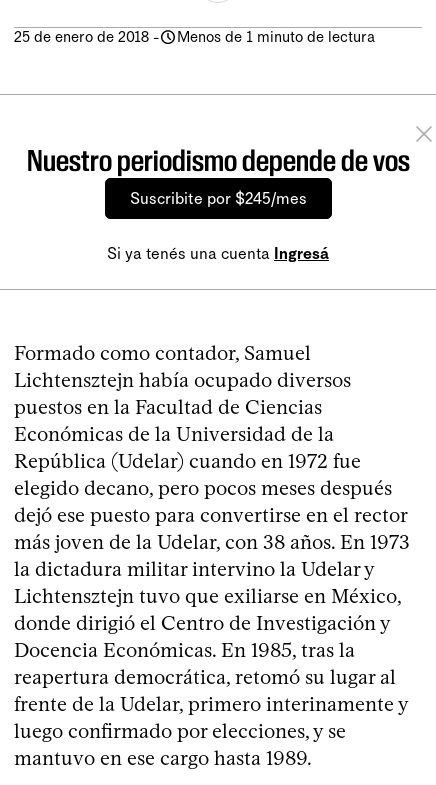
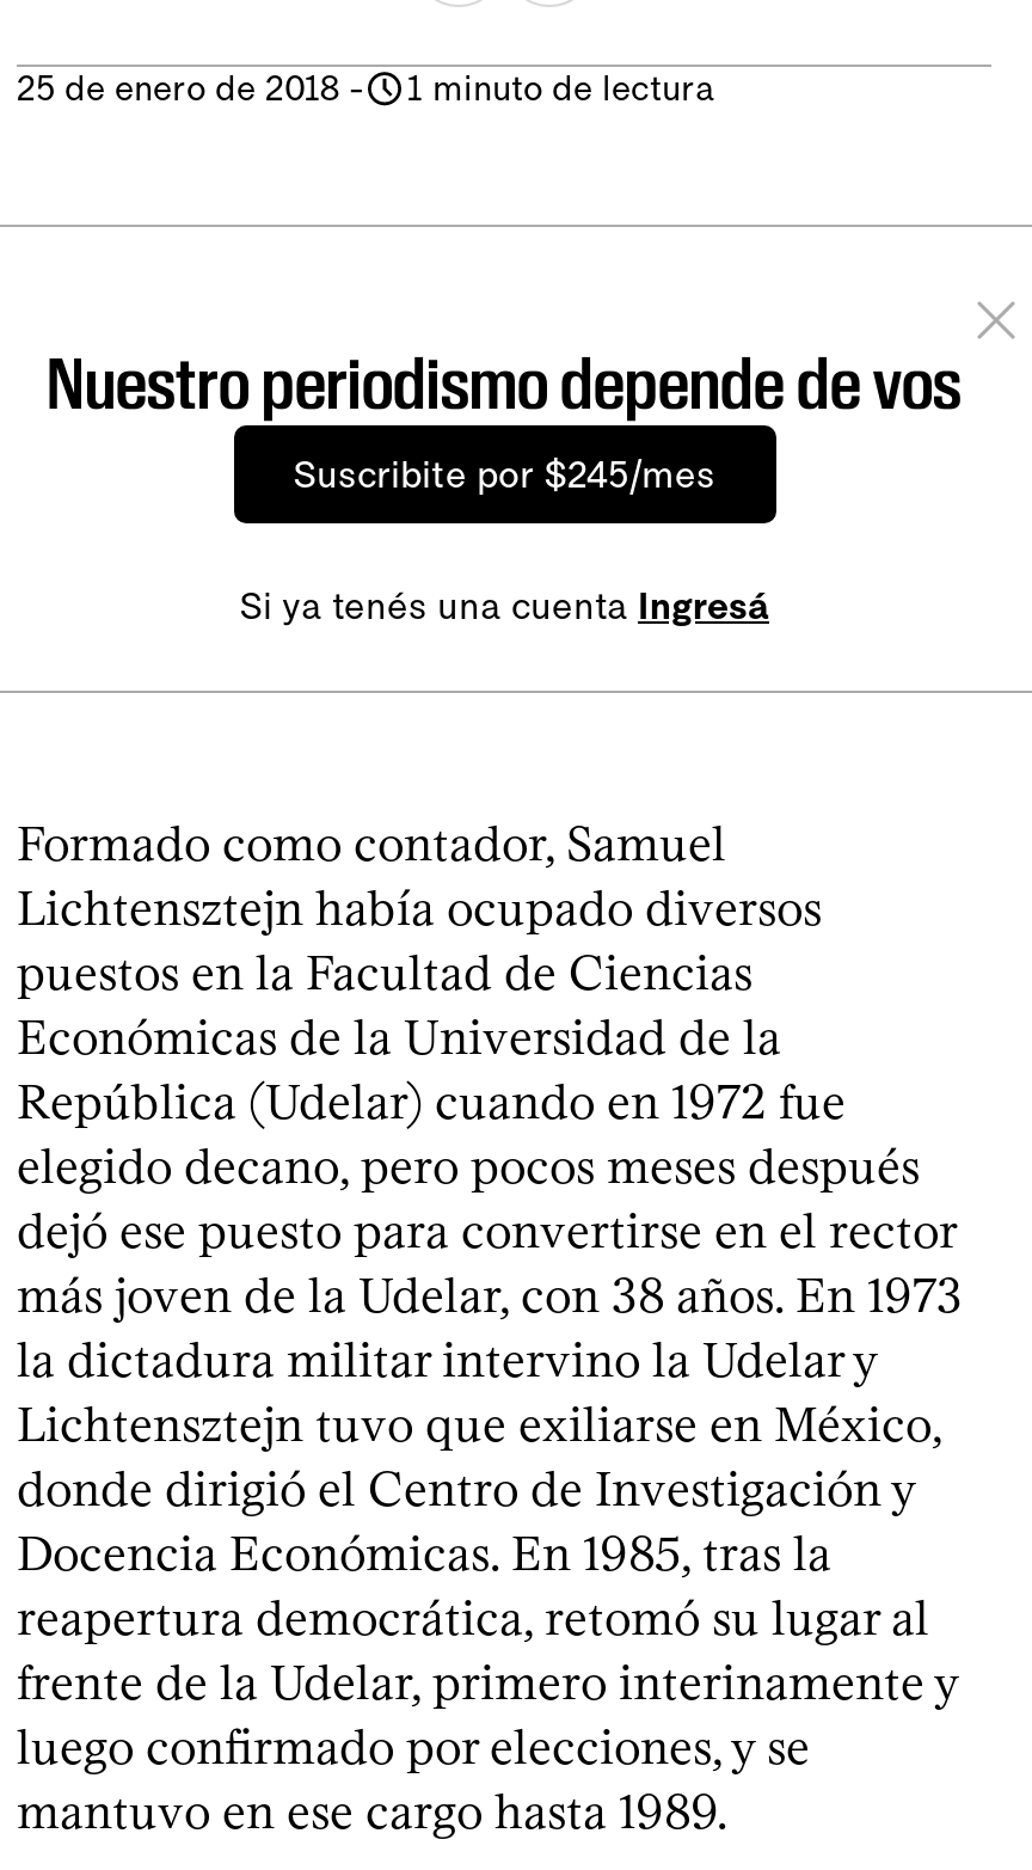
- Menos de 1 minuto de lectura
+ 1 minuto de lectura
